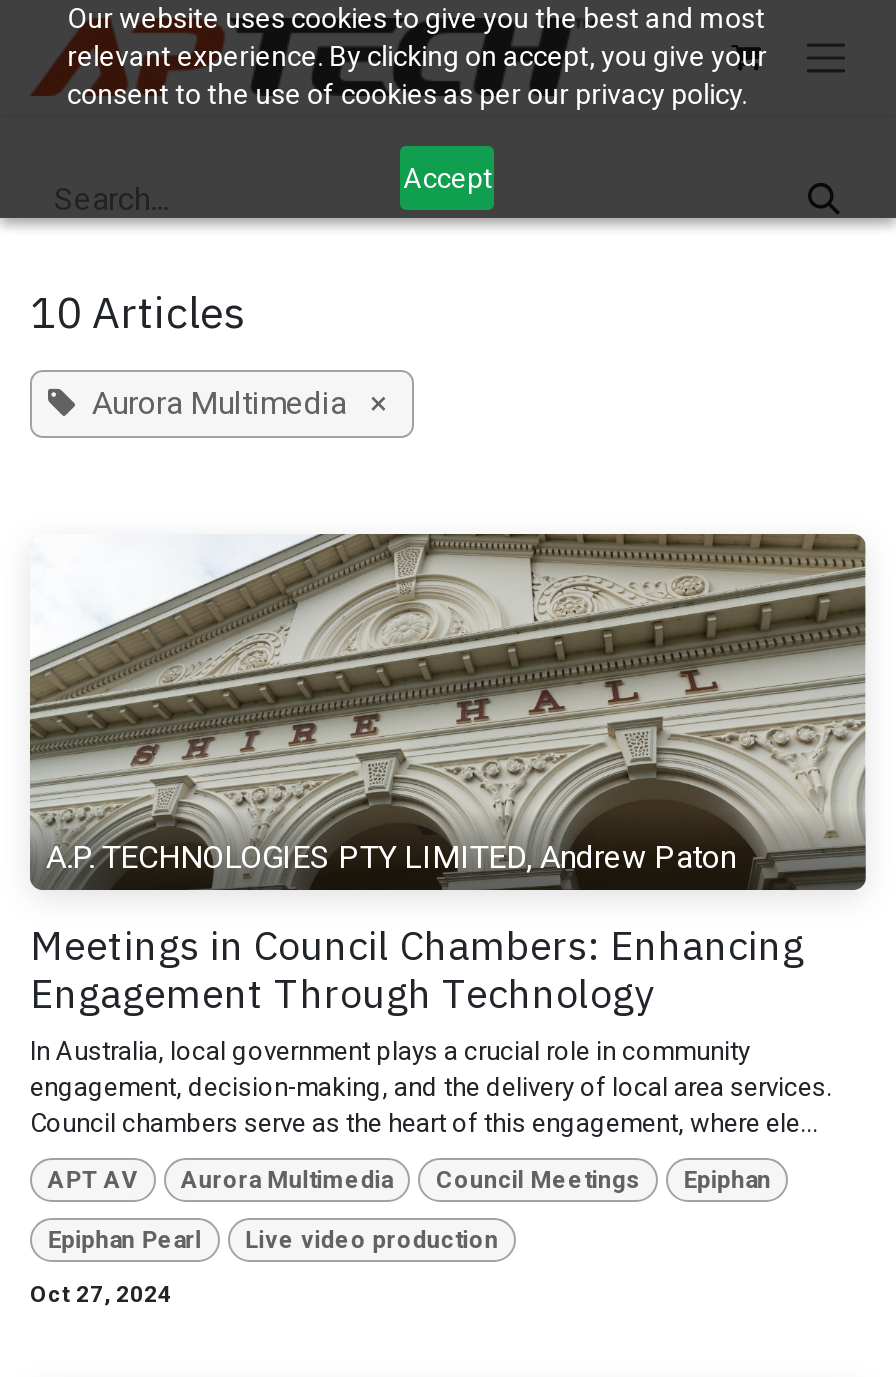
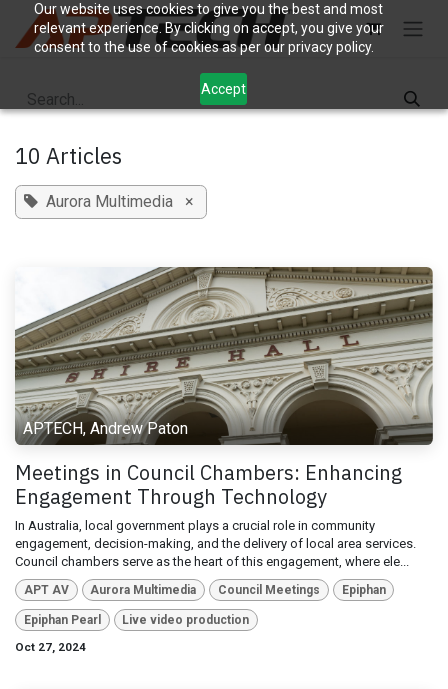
- A.P. TECHNOLOGIES PTY LIMITED, Andrew Paton
+ APTECH, Andrew Paton
